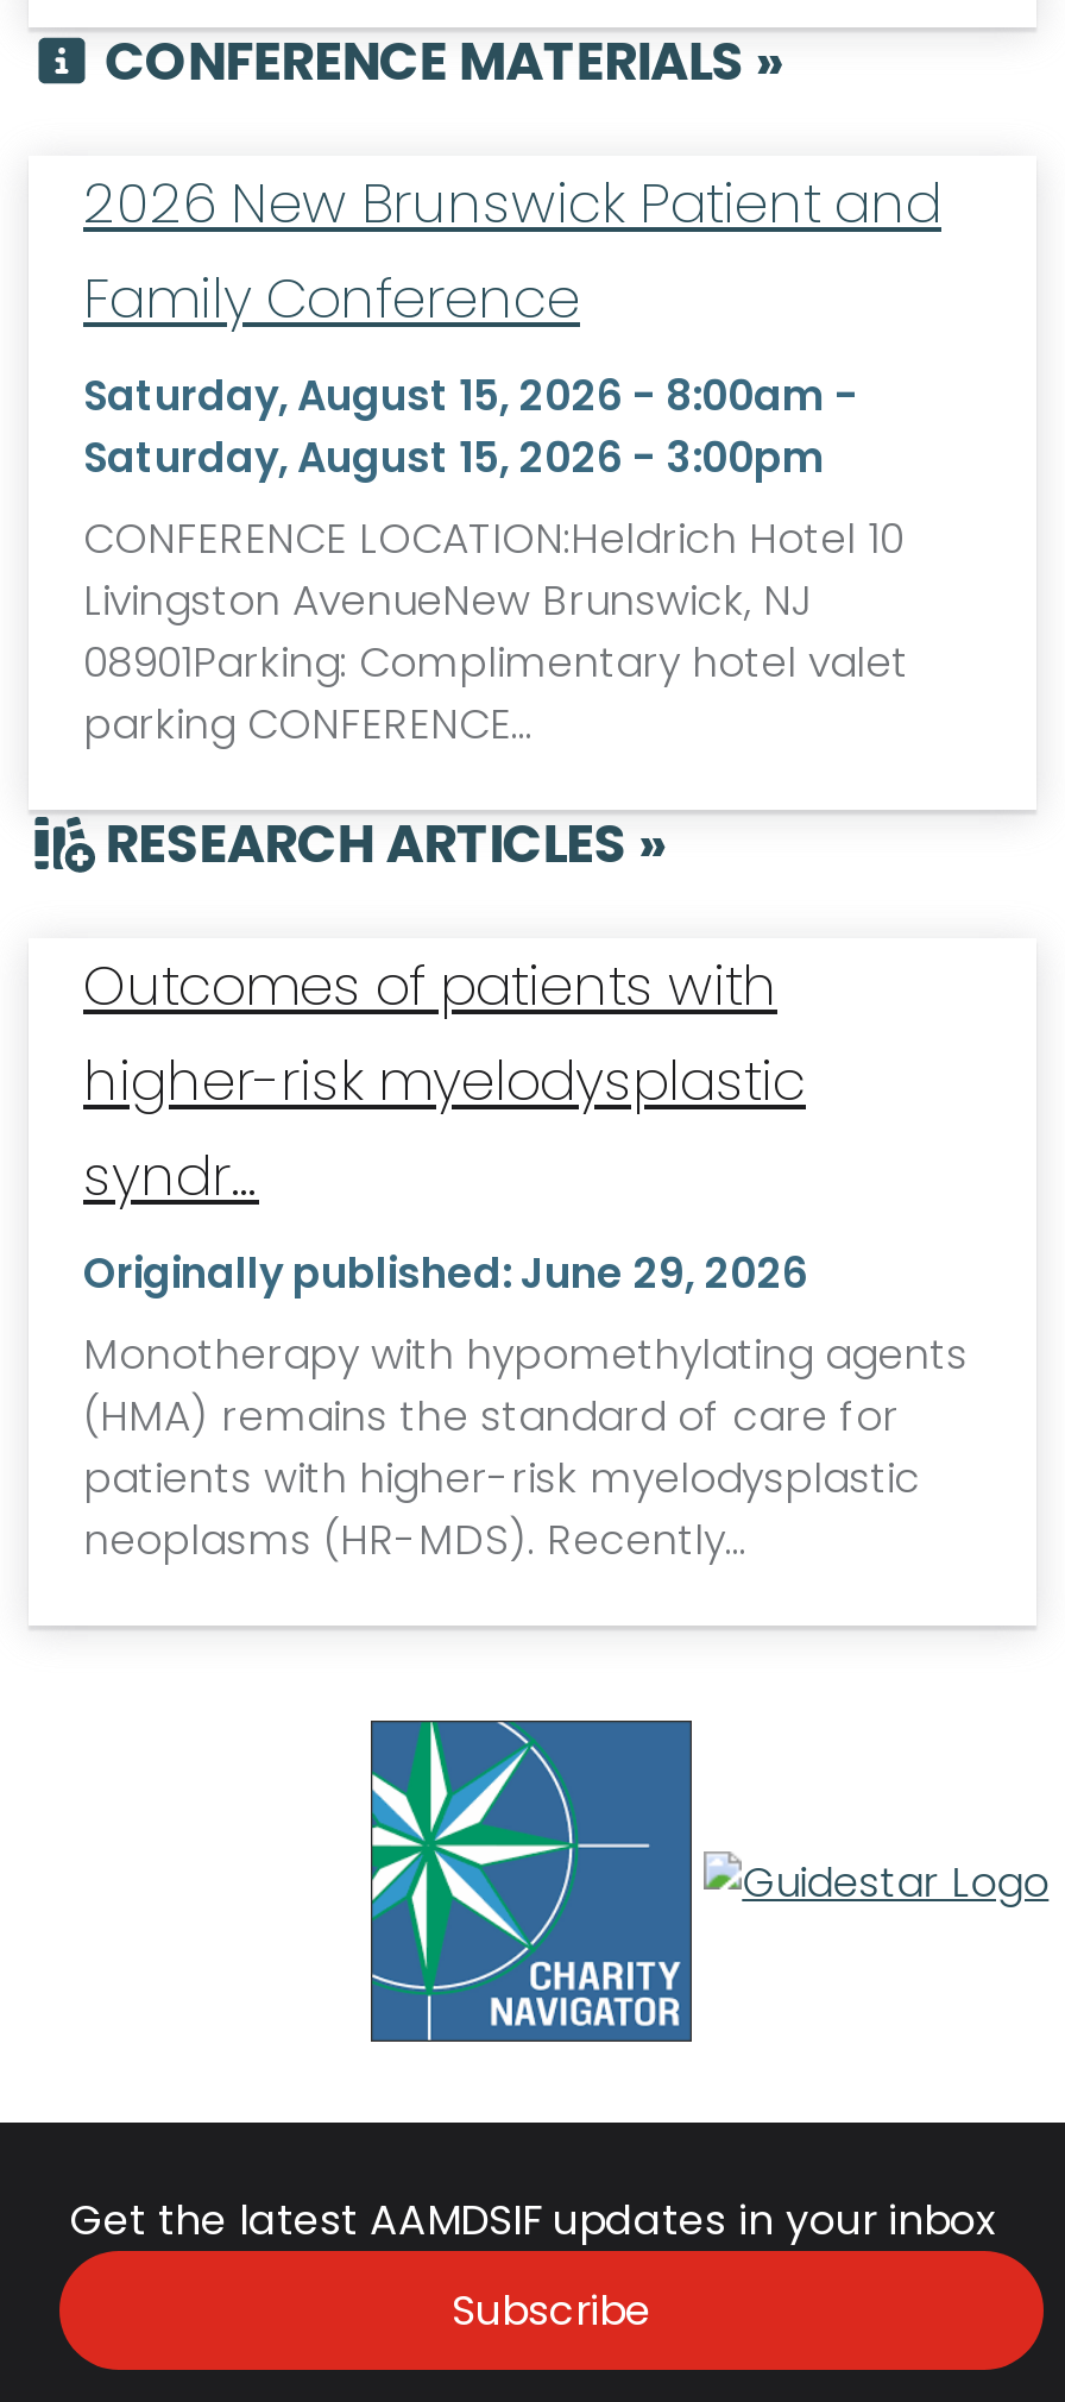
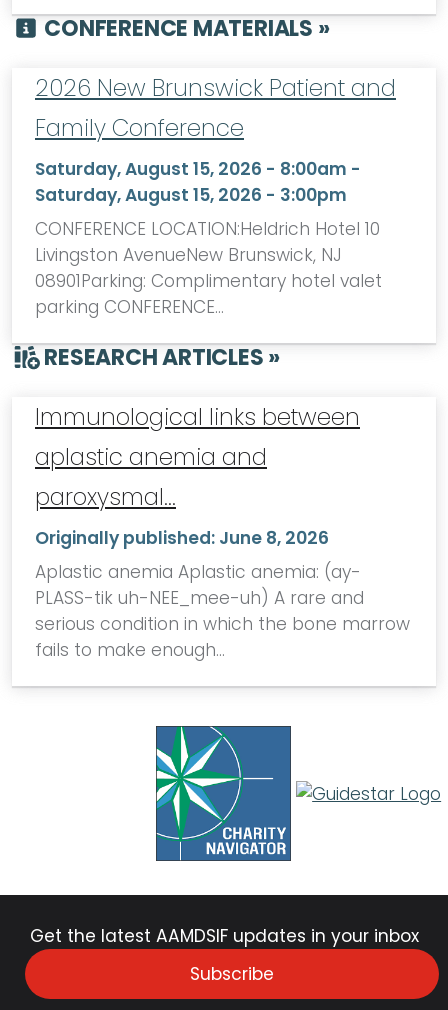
- Outcomes of patients with
- higher-risk myelodysplastic
- syndr…
- Originally published: June 29, 2026
- Monotherapy with hypomethylating agents
- (HMA) remains the standard of care for
- patients with higher-risk myelodysplastic
- neoplasms (HR-MDS). Recently…
+ Immunological links between
+ aplastic anemia and
+ paroxysmal…
+ Originally published: June 8, 2026
+ Aplastic anemia Aplastic anemia: (ay-
+ PLASS-tik uh-NEE_mee-uh) A rare and
+ serious condition in which the bone marrow
+ fails to make enough…
